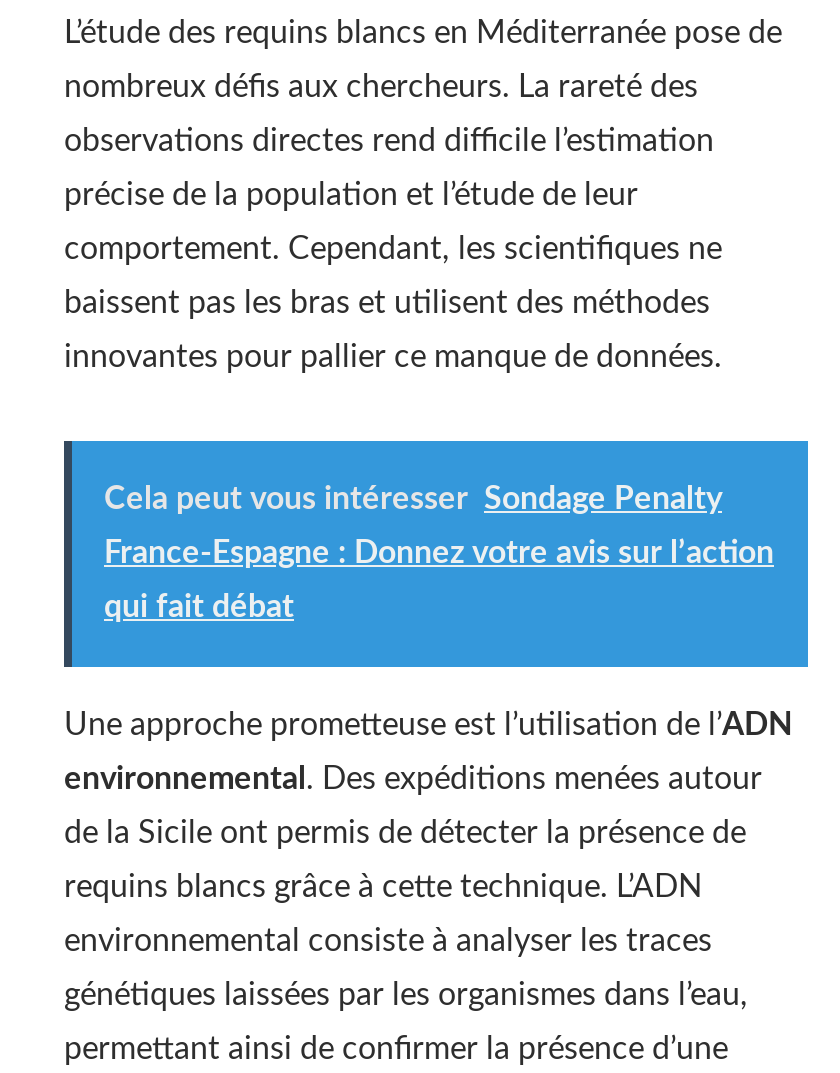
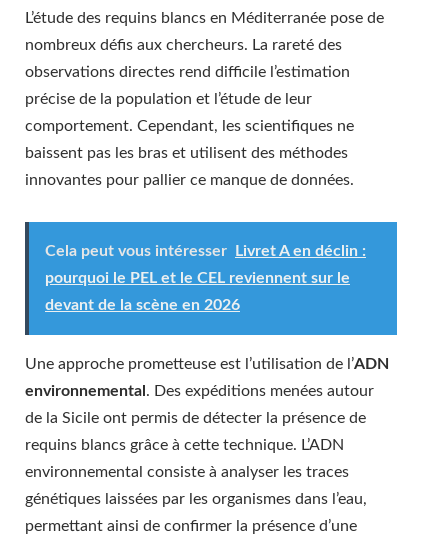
- Cela peut vous intéresser Sondage Penalty
+ Cela peut vous intéresser Livret A en déclin :

- France-Espagne : Donnez votre avis sur l’action
+ pourquoi le PEL et le CEL reviennent sur le

- qui fait débat
+ devant de la scène en 2026
